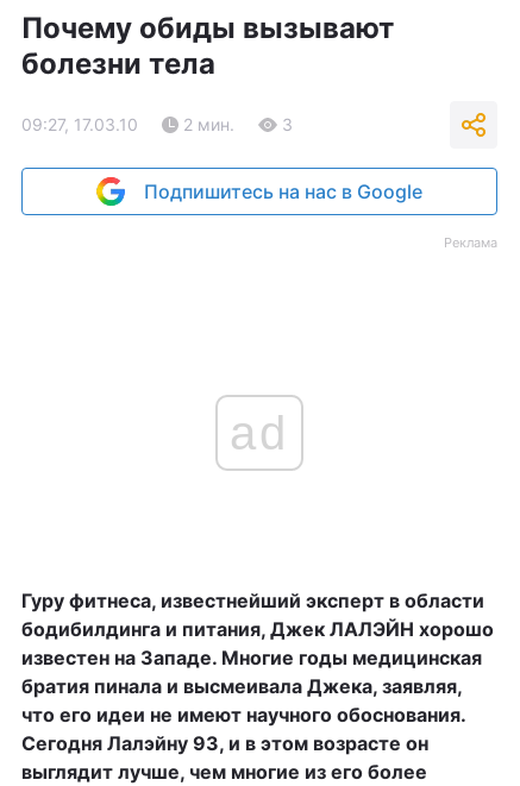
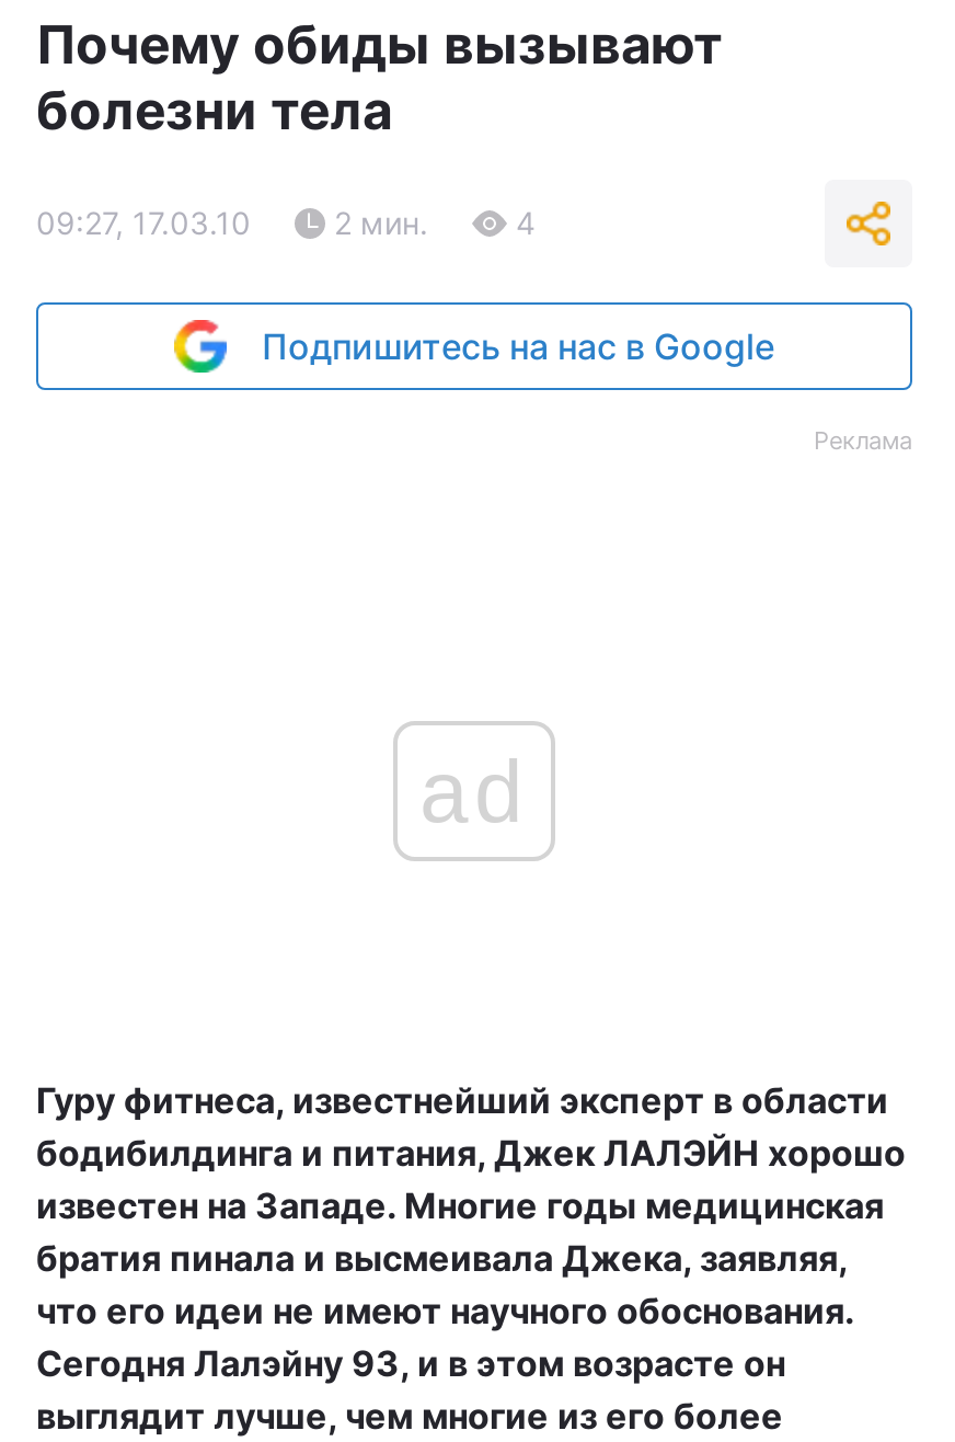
- 3
+ 4
